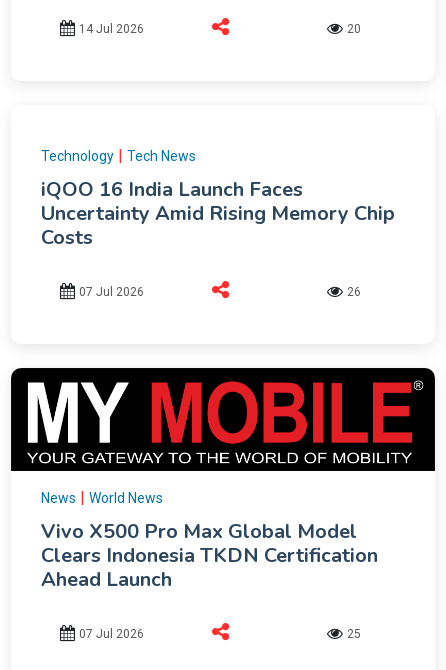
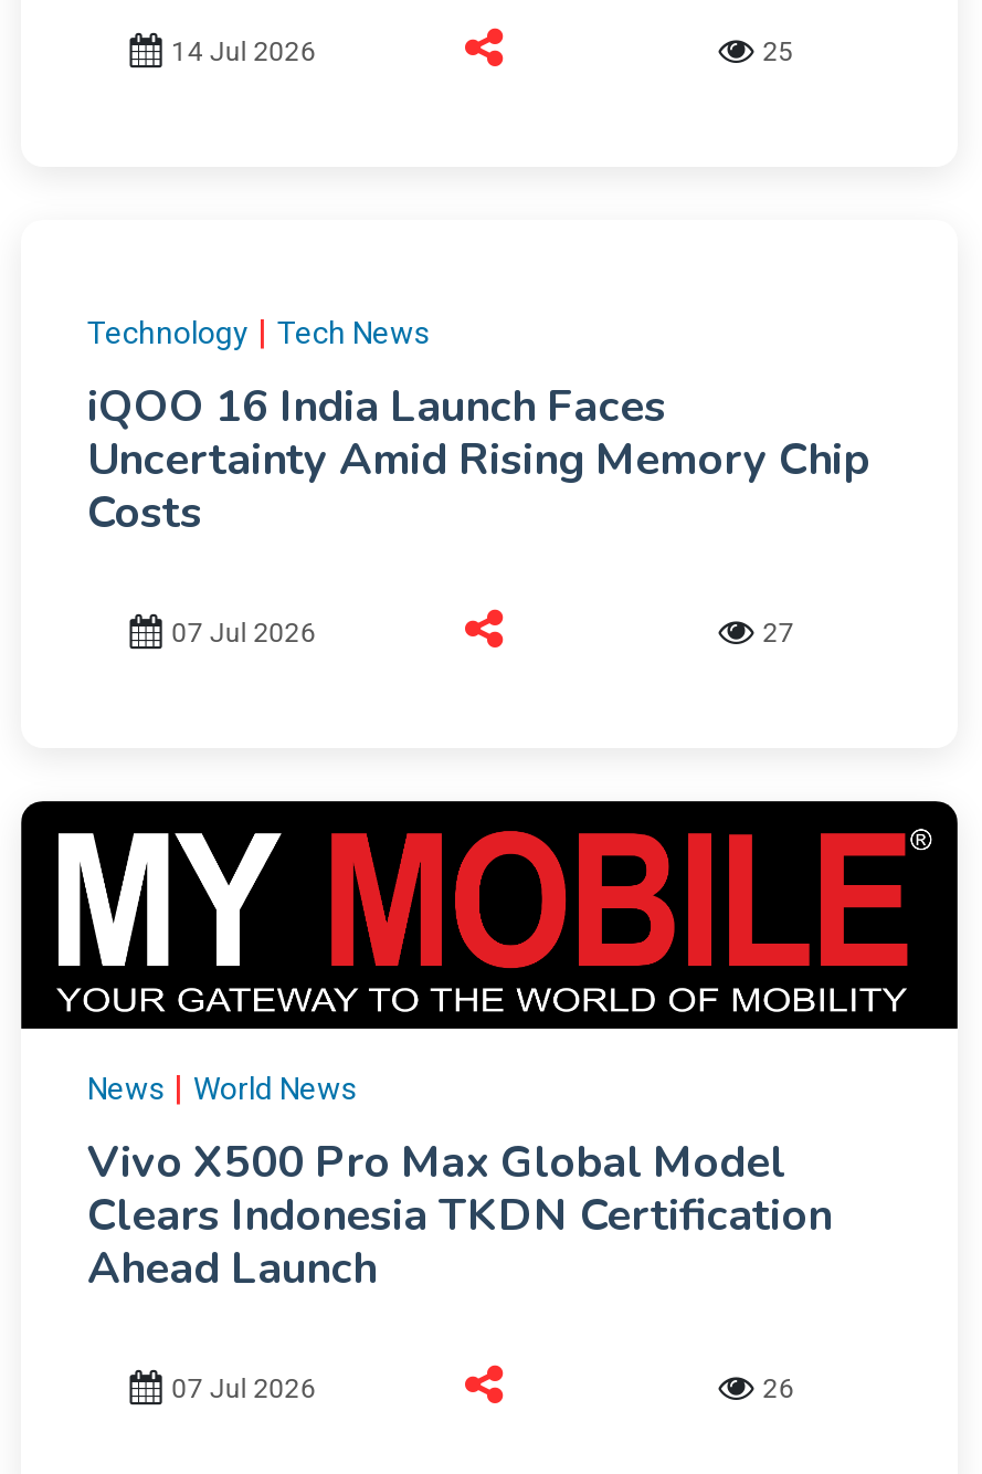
- 20
+ 25

- 26
+ 27

- 25
+ 26
